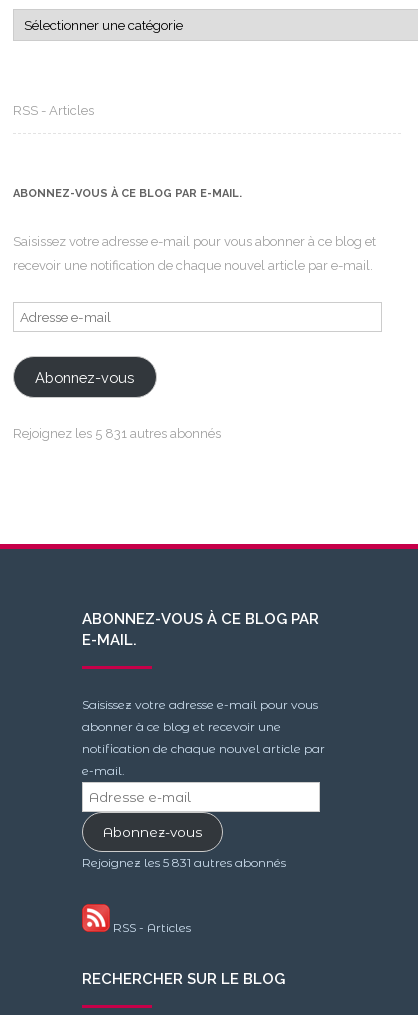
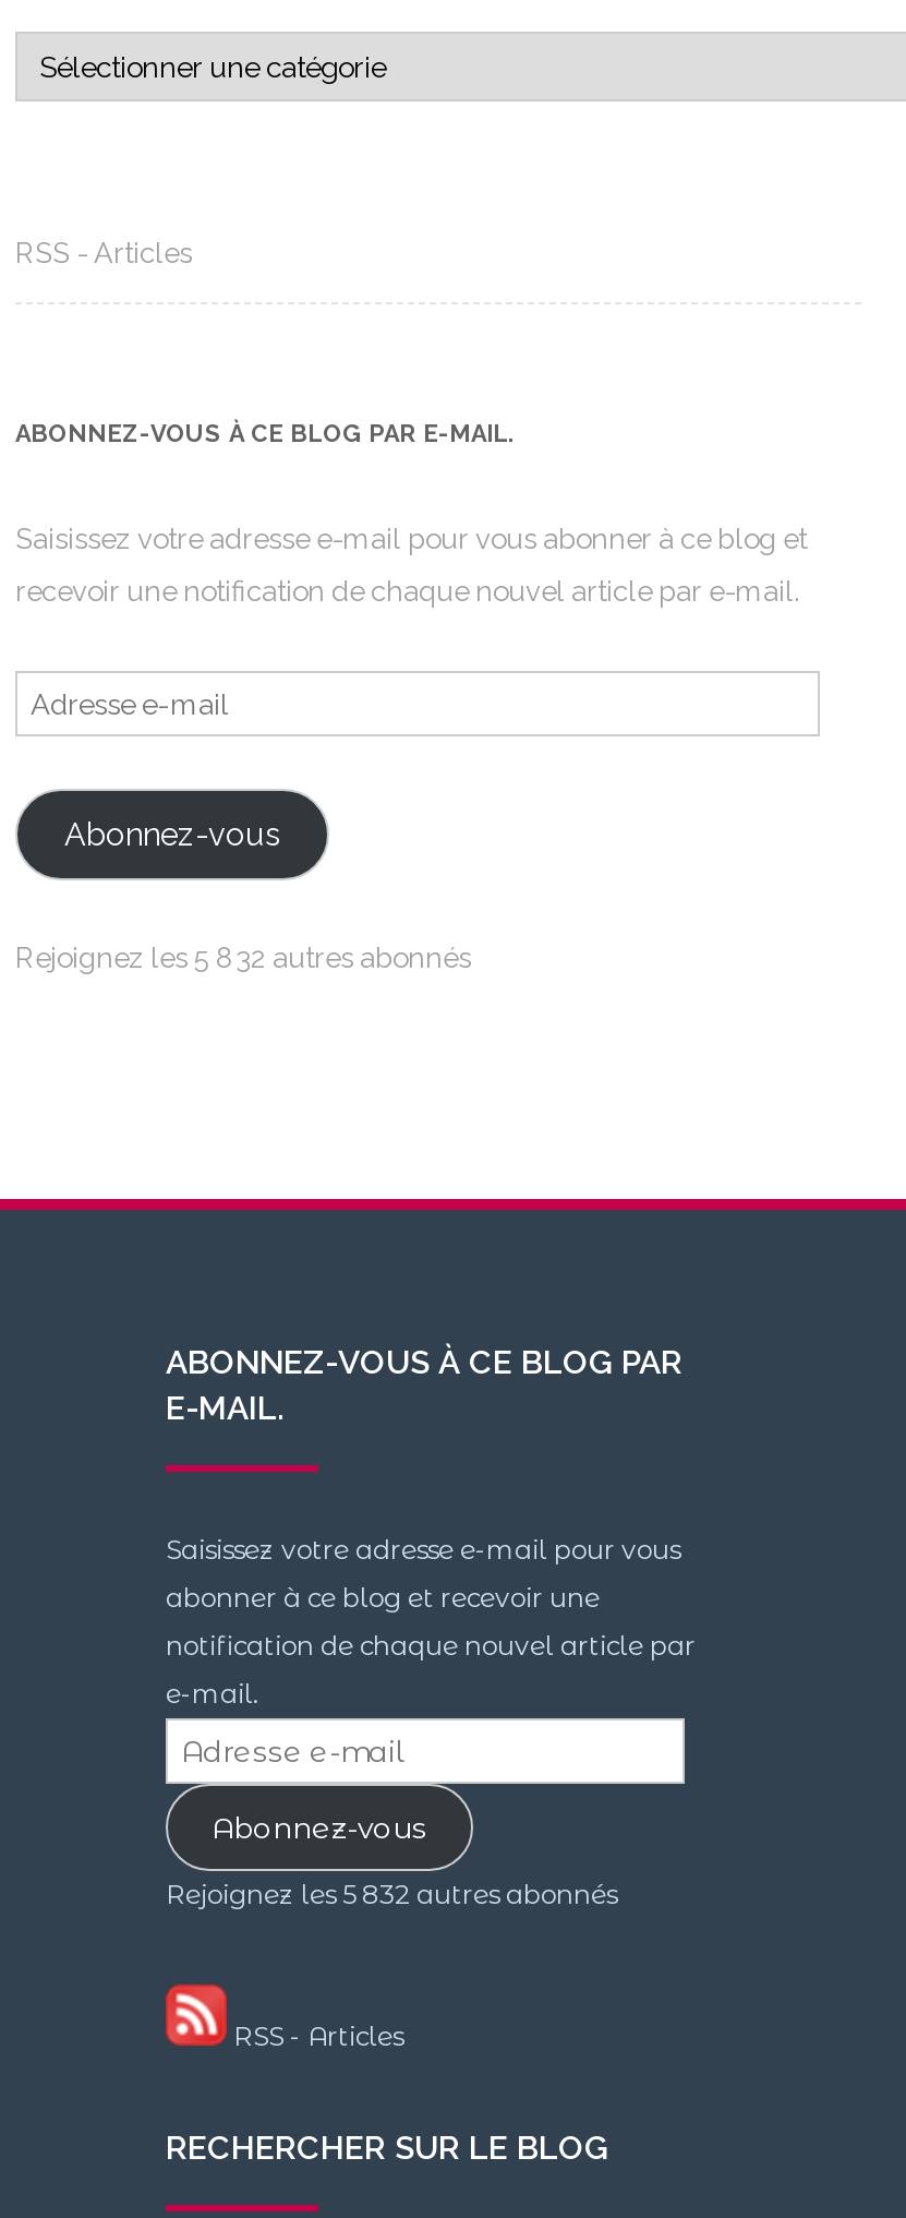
- Rejoignez les 5 831 autres abonnés
+ Rejoignez les 5 832 autres abonnés

- Rejoignez les 5 831 autres abonnés
+ Rejoignez les 5 832 autres abonnés
